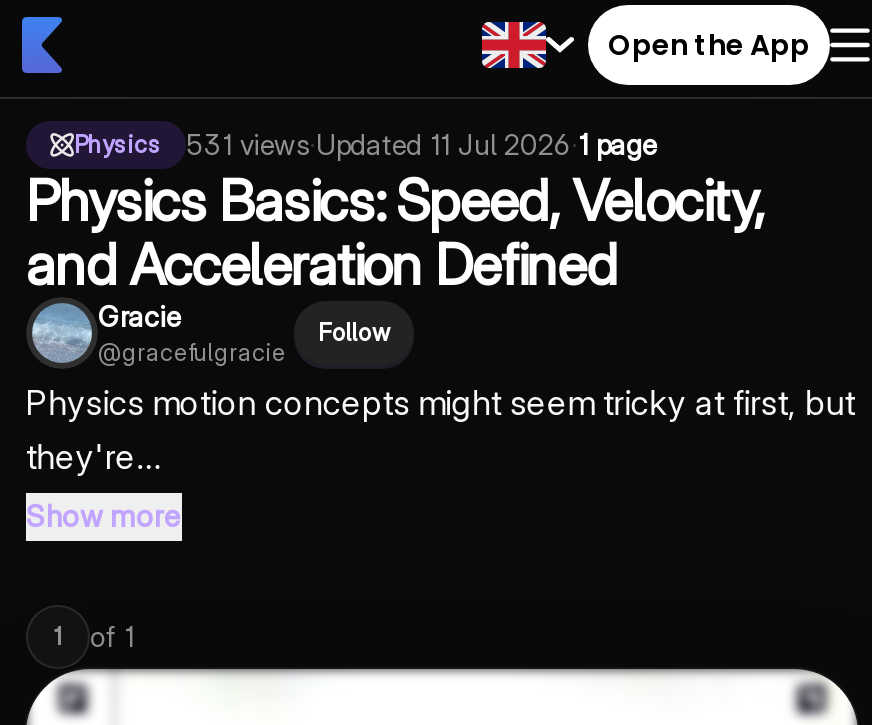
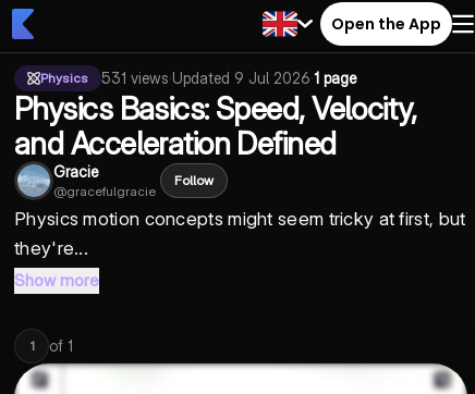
- 531 views · Updated 11 Jul 2026 · 1 page
+ 531 views · Updated 9 Jul 2026 · 1 page
